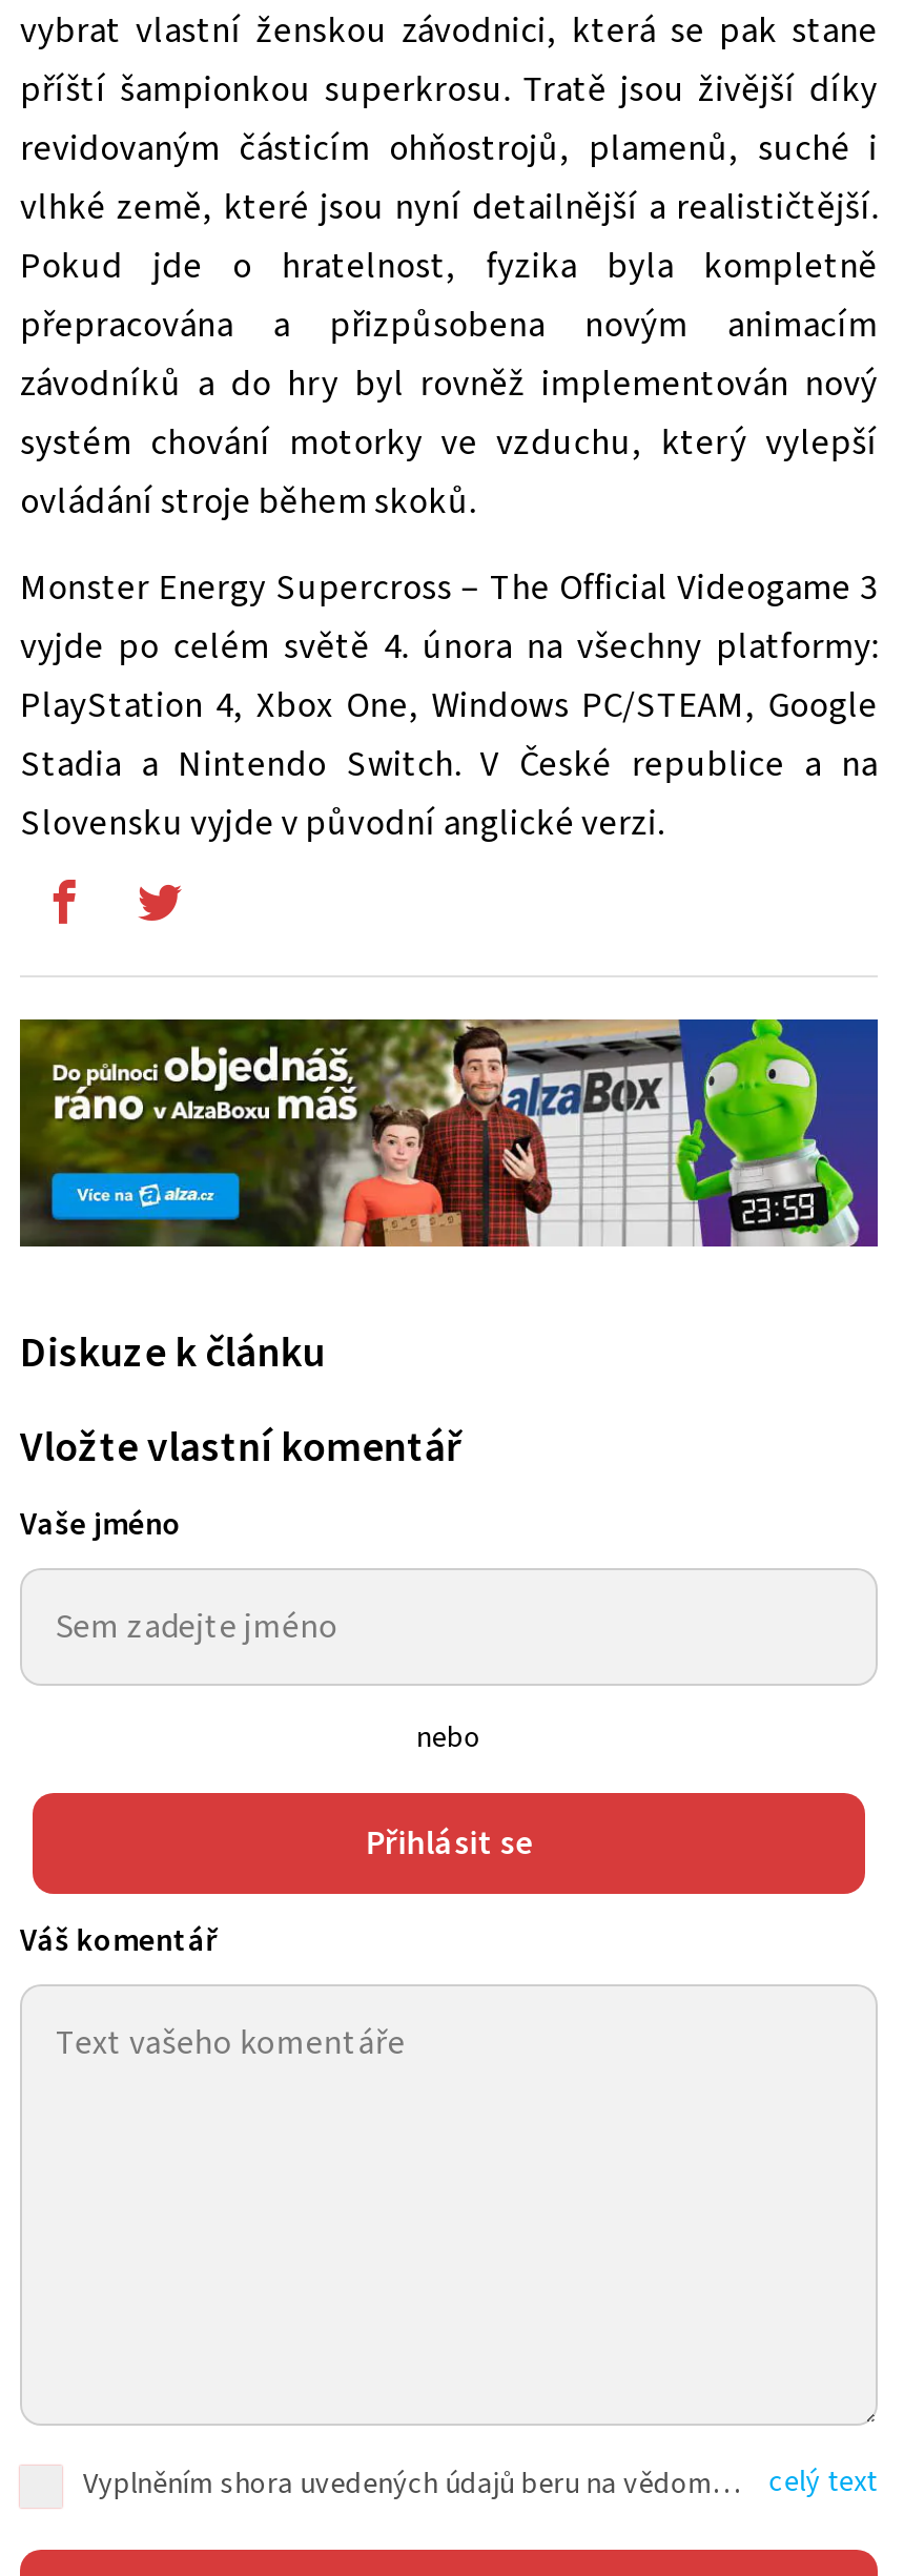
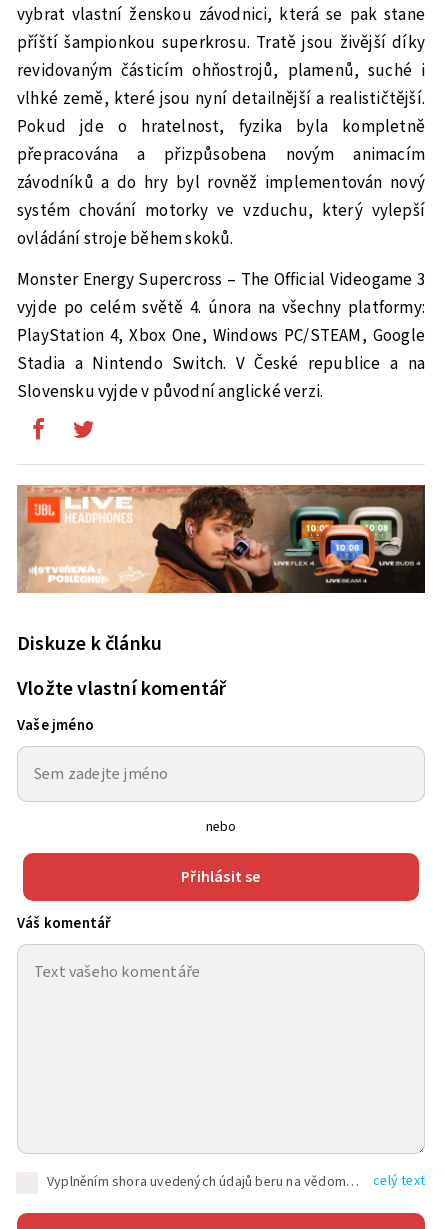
- [image]
+ [image]
